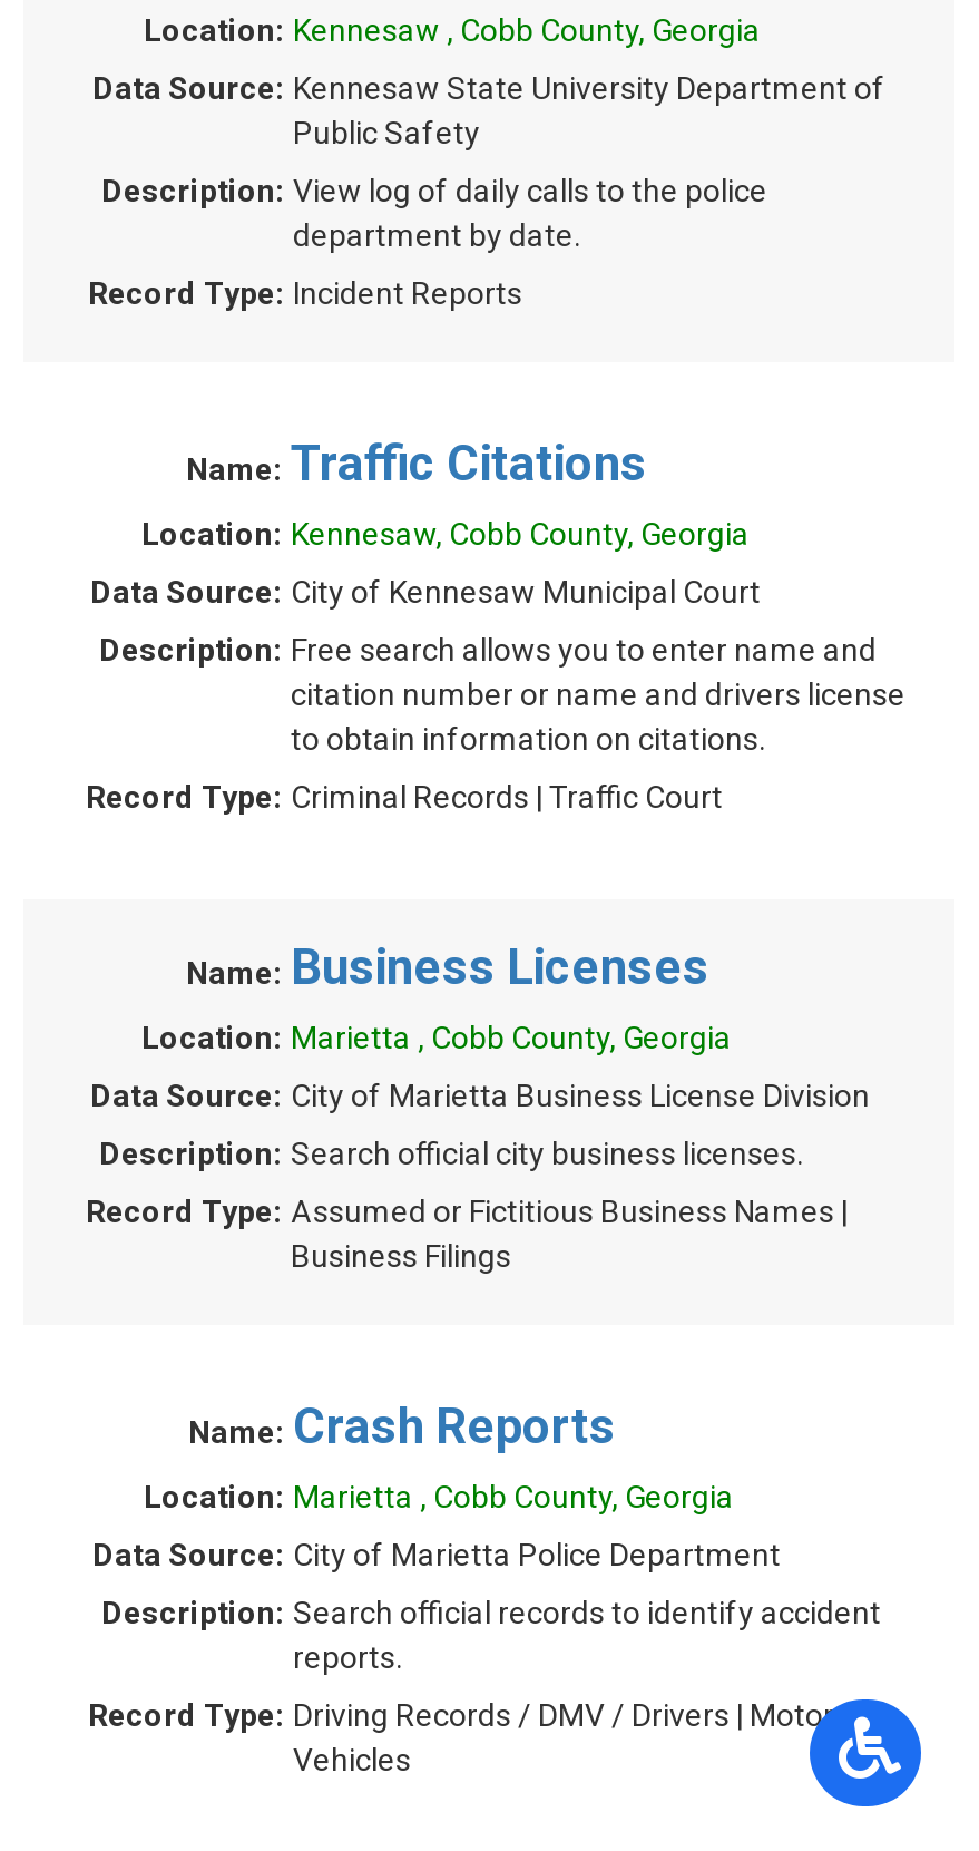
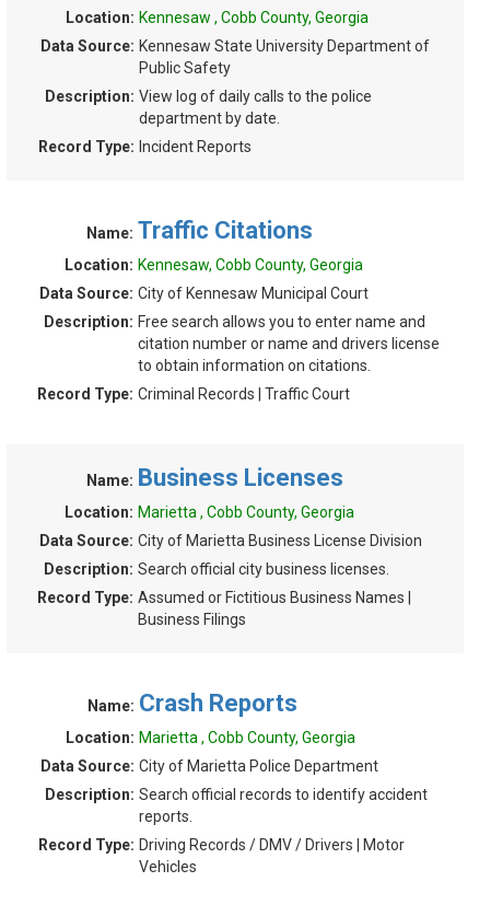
- [image]
